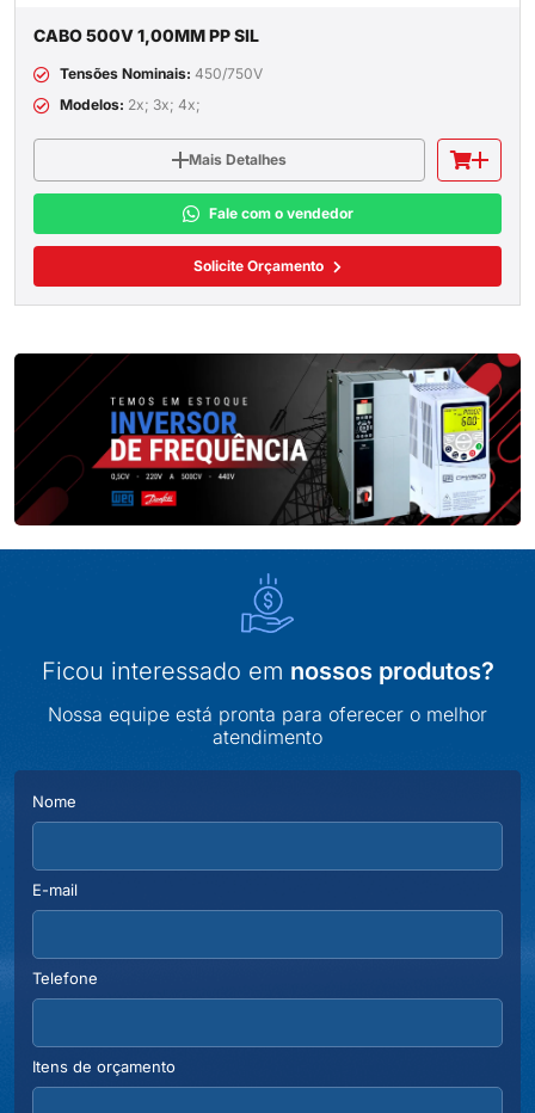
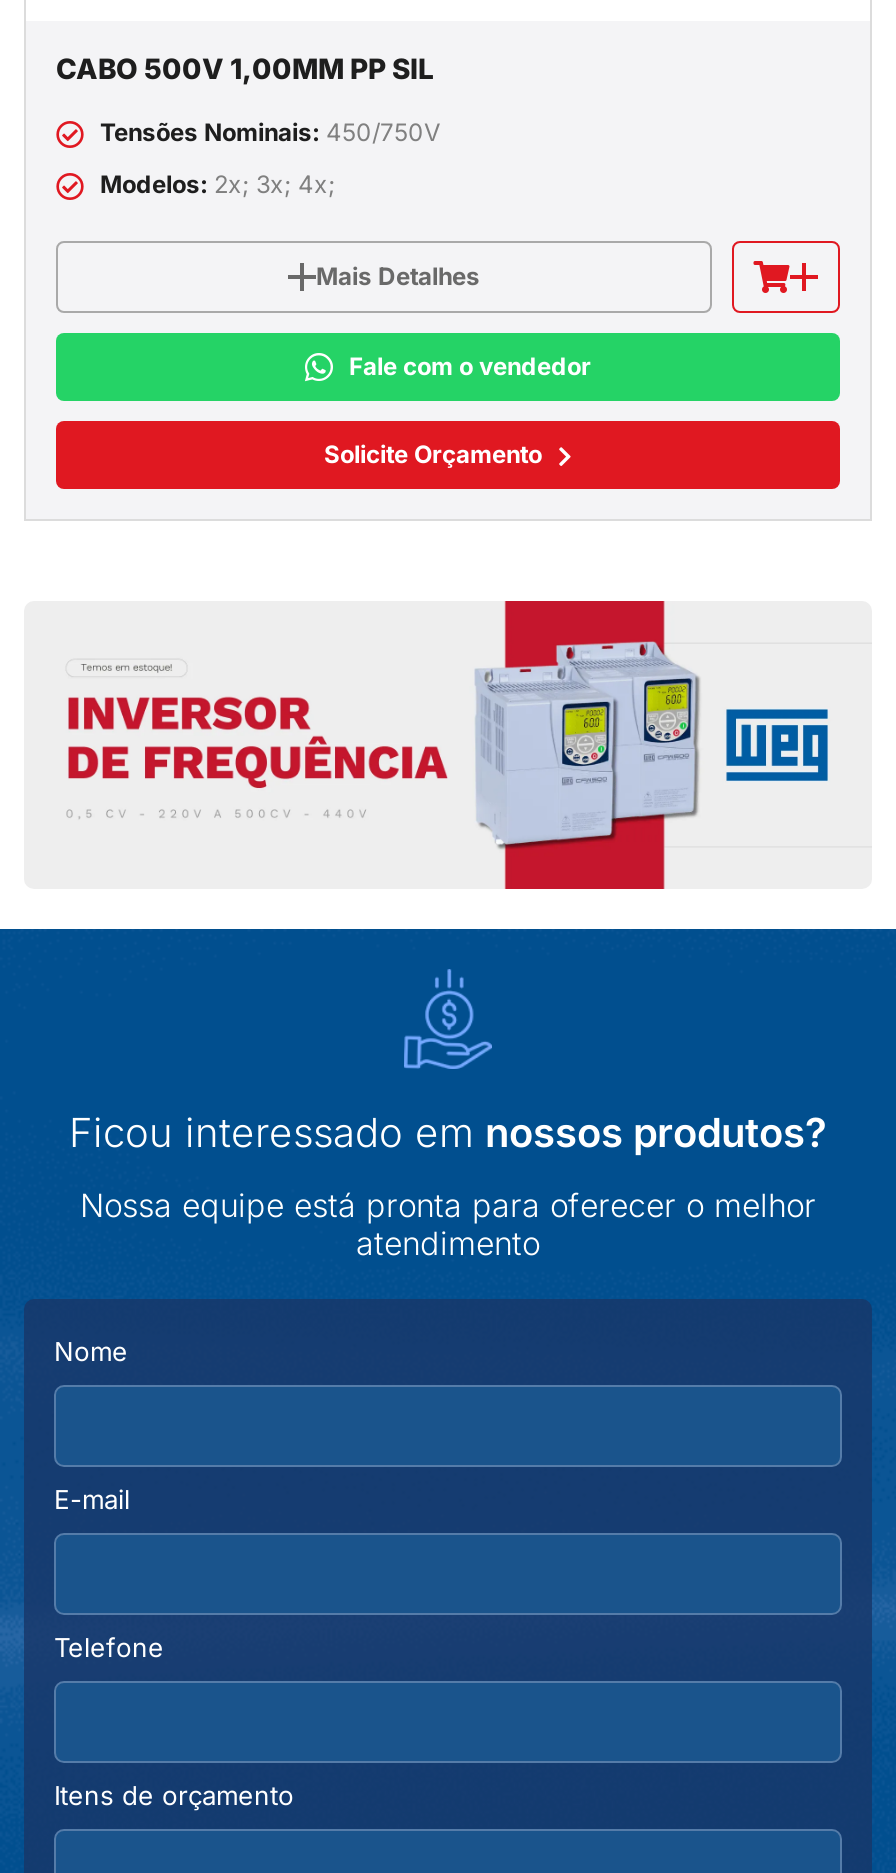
- [image]
+ [image]
